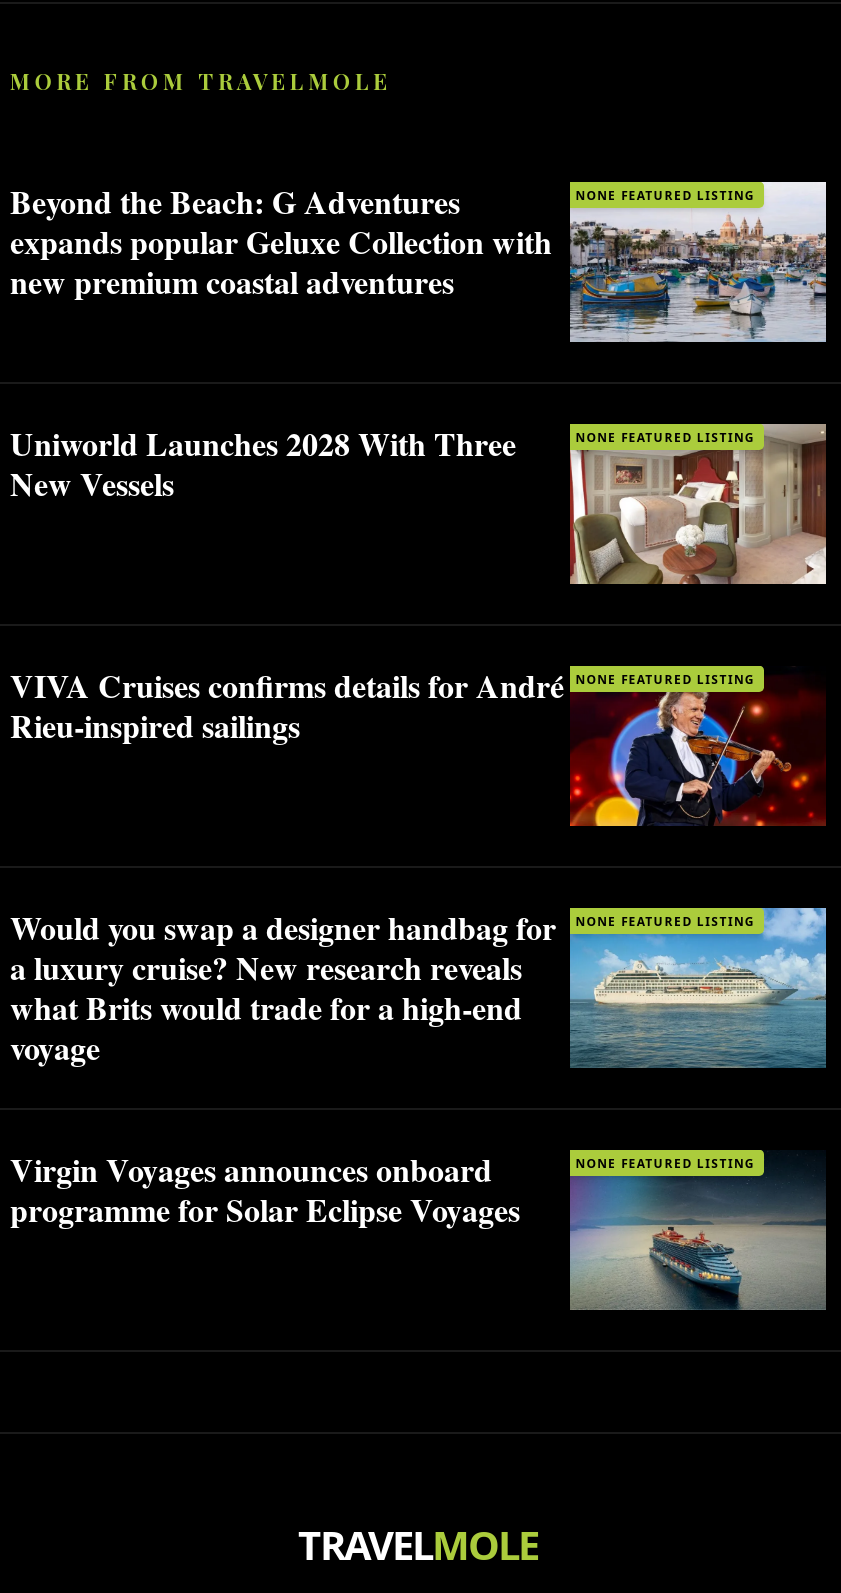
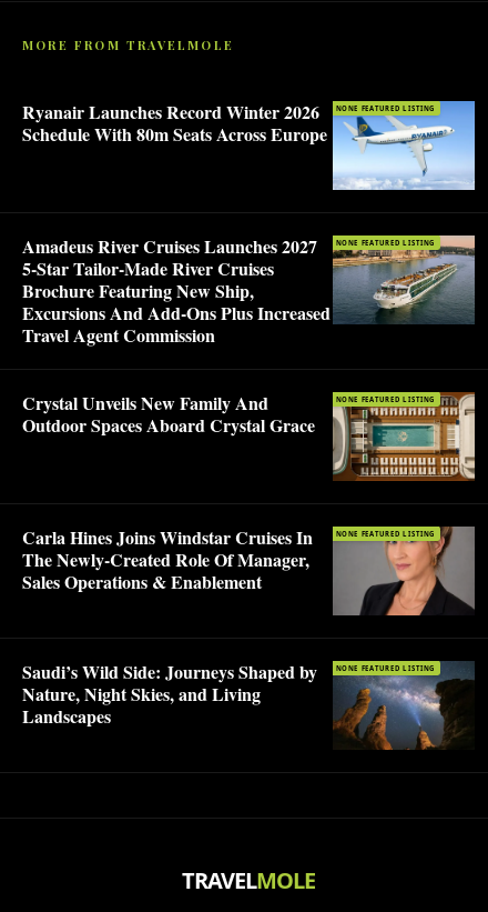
- [image]
- Beyond the Beach: G Adventures
- expands popular Geluxe Collection with
- new premium coastal adventures
+ [image]
+ Ryanair Launches Record Winter 2026
+ Schedule With 80m Seats Across Europe

- [image]
- Uniworld Launches 2028 With Three
- New Vessels
+ [image]
+ Amadeus River Cruises Launches 2027
+ 5-Star Tailor-Made River Cruises
+ Brochure Featuring New Ship,
+ Excursions And Add-Ons Plus Increased
+ Travel Agent Commission

- [image]
- VIVA Cruises confirms details for André
- Rieu-inspired sailings
+ [image]
+ Crystal Unveils New Family And
+ Outdoor Spaces Aboard Crystal Grace

- [image]
- Would you swap a designer handbag for
- a luxury cruise? New research reveals
- what Brits would trade for a high-end
- voyage
+ [image]
+ Carla Hines Joins Windstar Cruises In
+ The Newly-Created Role Of Manager,
+ Sales Operations & Enablement

- [image]
- Virgin Voyages announces onboard
- programme for Solar Eclipse Voyages
+ [image]
+ Saudi’s Wild Side: Journeys Shaped by
+ Nature, Night Skies, and Living
+ Landscapes
